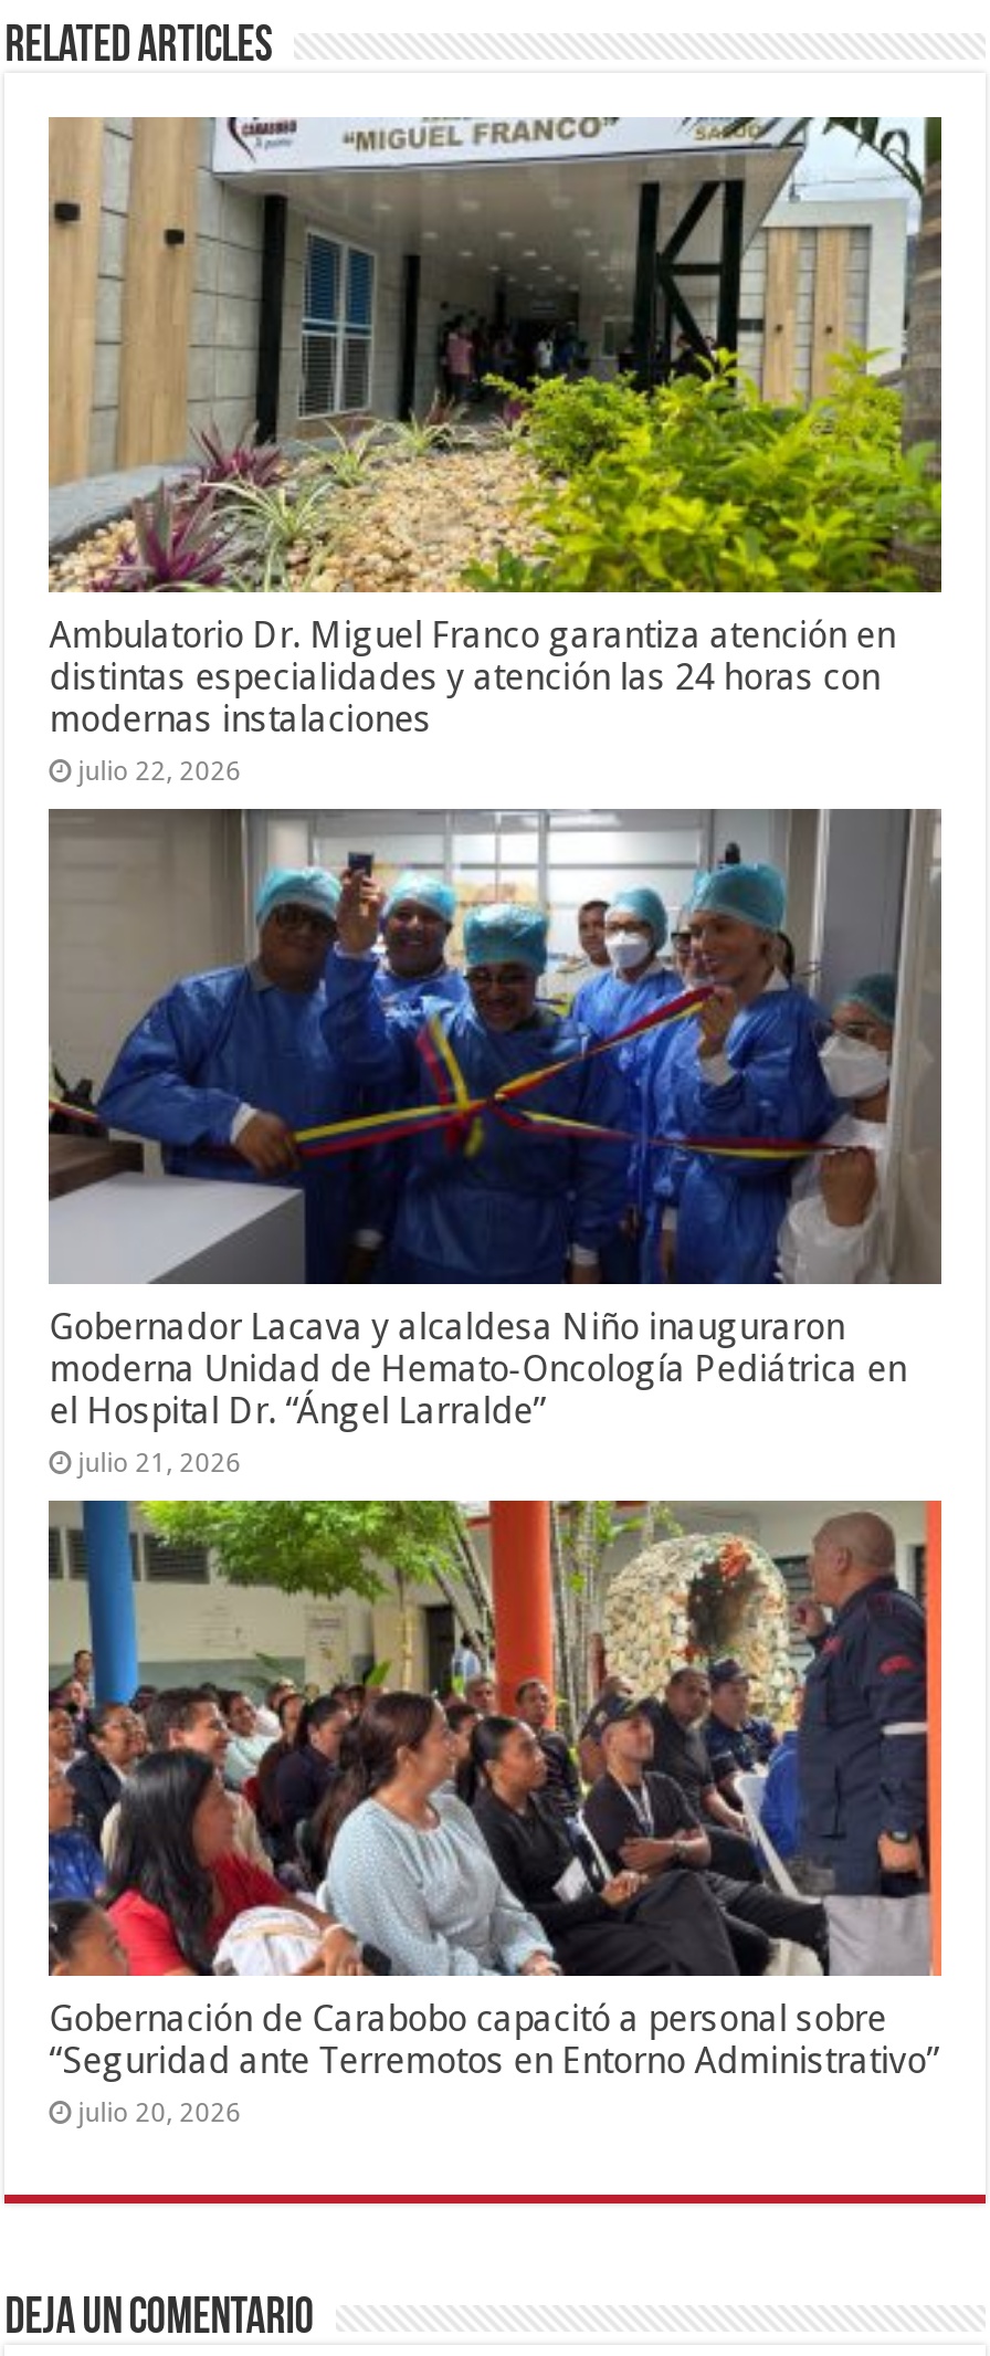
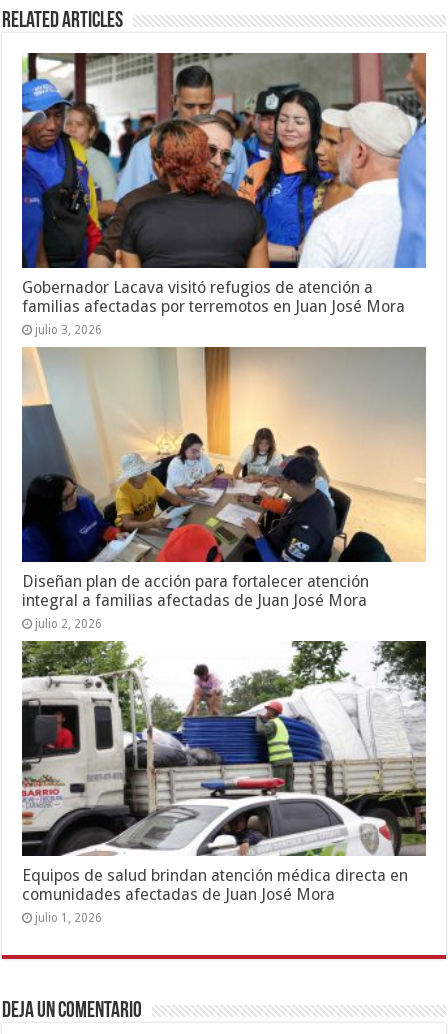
- [image]
- Ambulatorio Dr. Miguel Franco garantiza atención en
- distintas especialidades y atención las 24 horas con
- modernas instalaciones
- julio 22, 2026
+ [image]
+ Gobernador Lacava visitó refugios de atención a
+ familias afectadas por terremotos en Juan José Mora
+ julio 3, 2026

- [image]
- Gobernador Lacava y alcaldesa Niño inauguraron
- moderna Unidad de Hemato-Oncología Pediátrica en
- el Hospital Dr. “Ángel Larralde”
- julio 21, 2026
+ [image]
+ Diseñan plan de acción para fortalecer atención
+ integral a familias afectadas de Juan José Mora
+ julio 2, 2026

- [image]
- Gobernación de Carabobo capacitó a personal sobre
- “Seguridad ante Terremotos en Entorno Administrativo”
- julio 20, 2026
+ [image]
+ Equipos de salud brindan atención médica directa en
+ comunidades afectadas de Juan José Mora
+ julio 1, 2026
